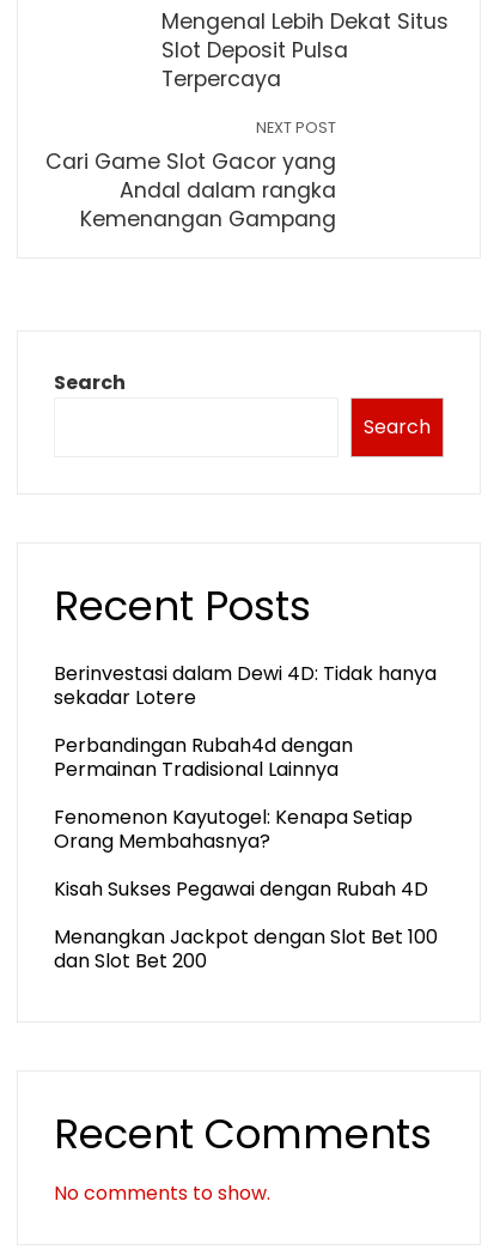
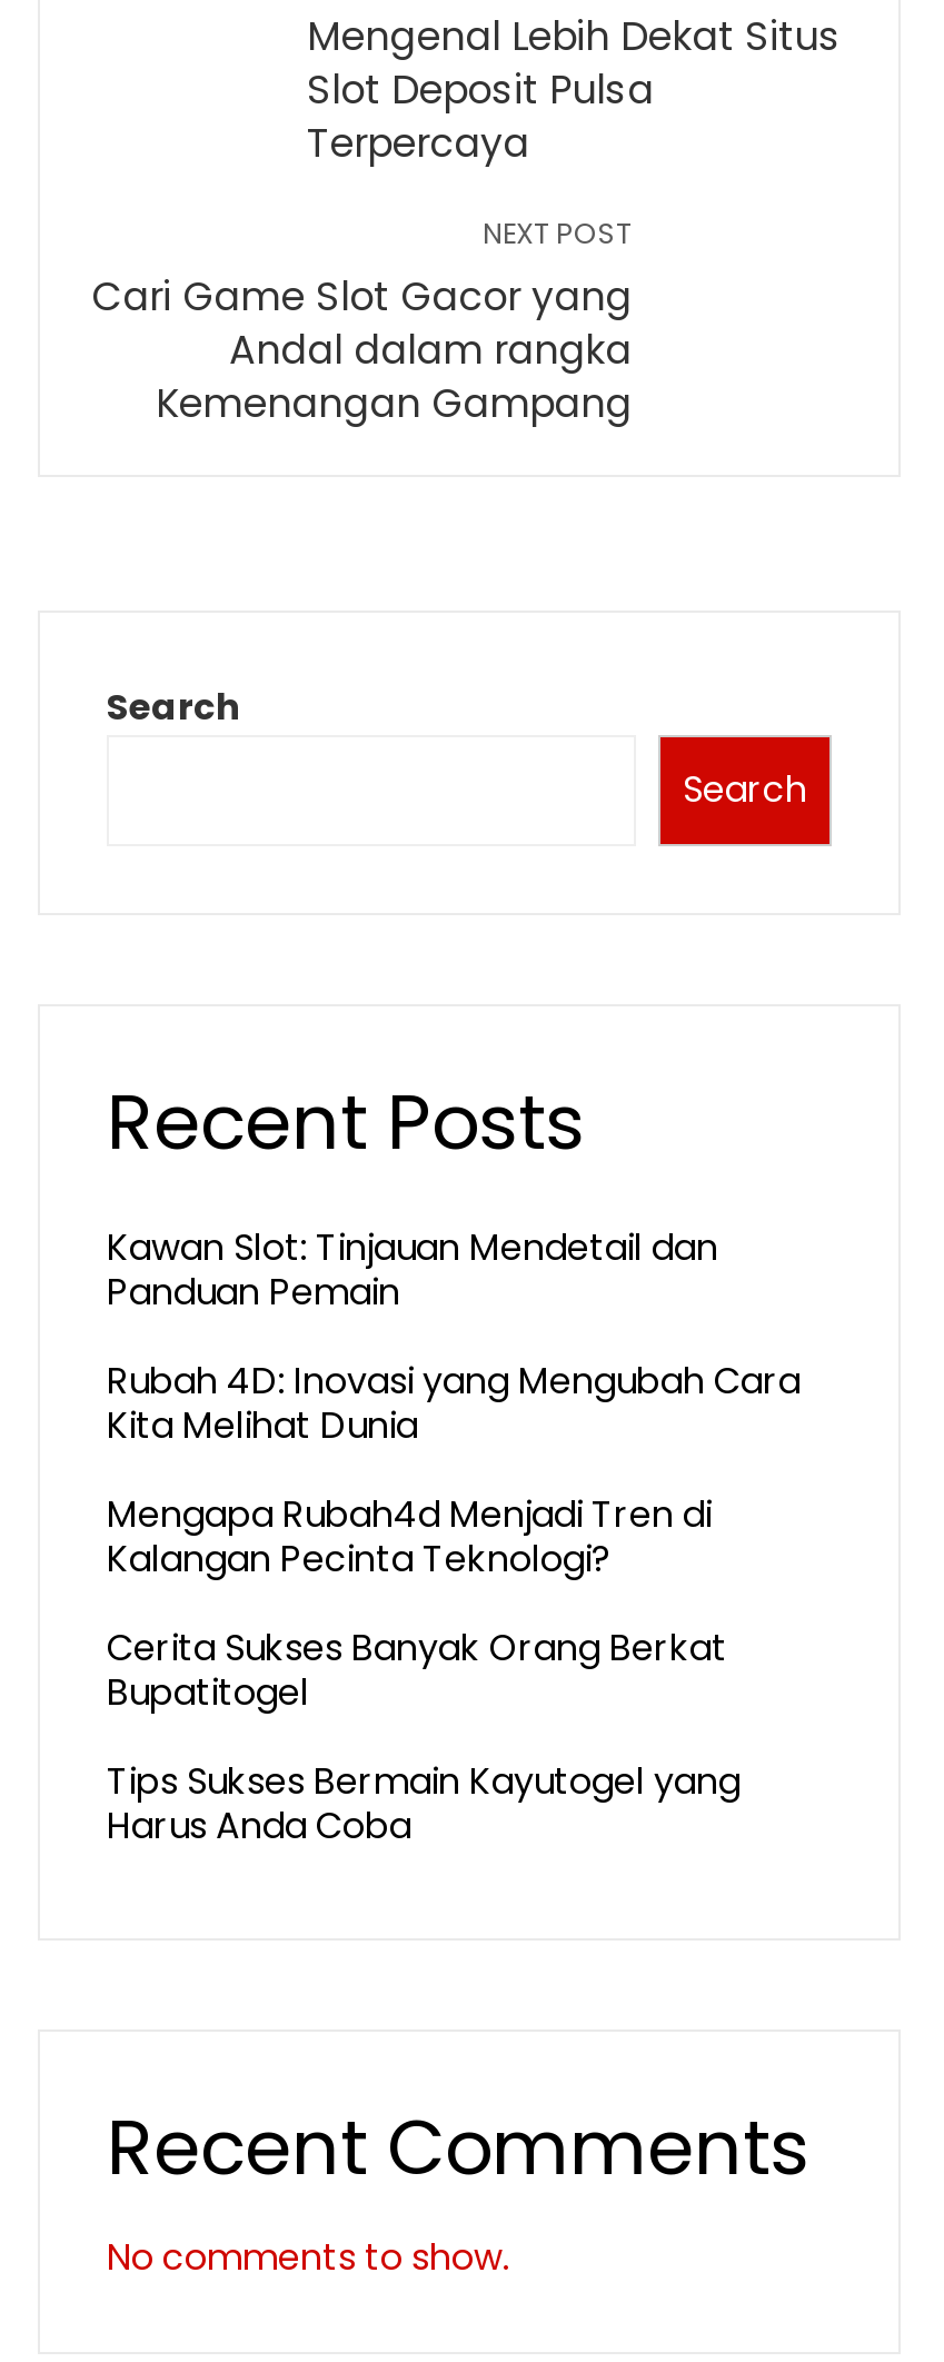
- Berinvestasi dalam Dewi 4D: Tidak hanya
- sekadar Lotere
+ Kawan Slot: Tinjauan Mendetail dan
+ Panduan Pemain

- Perbandingan Rubah4d dengan
- Permainan Tradisional Lainnya
+ Rubah 4D: Inovasi yang Mengubah Cara
+ Kita Melihat Dunia

- Fenomenon Kayutogel: Kenapa Setiap
- Orang Membahasnya?
+ Mengapa Rubah4d Menjadi Tren di
+ Kalangan Pecinta Teknologi?

- Kisah Sukses Pegawai dengan Rubah 4D
+ Cerita Sukses Banyak Orang Berkat
+ Bupatitogel

- Menangkan Jackpot dengan Slot Bet 100
- dan Slot Bet 200
+ Tips Sukses Bermain Kayutogel yang
+ Harus Anda Coba
